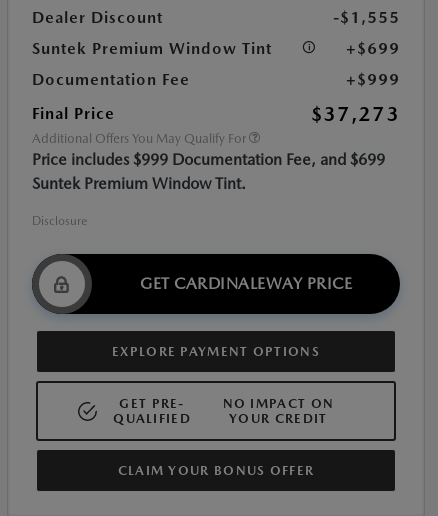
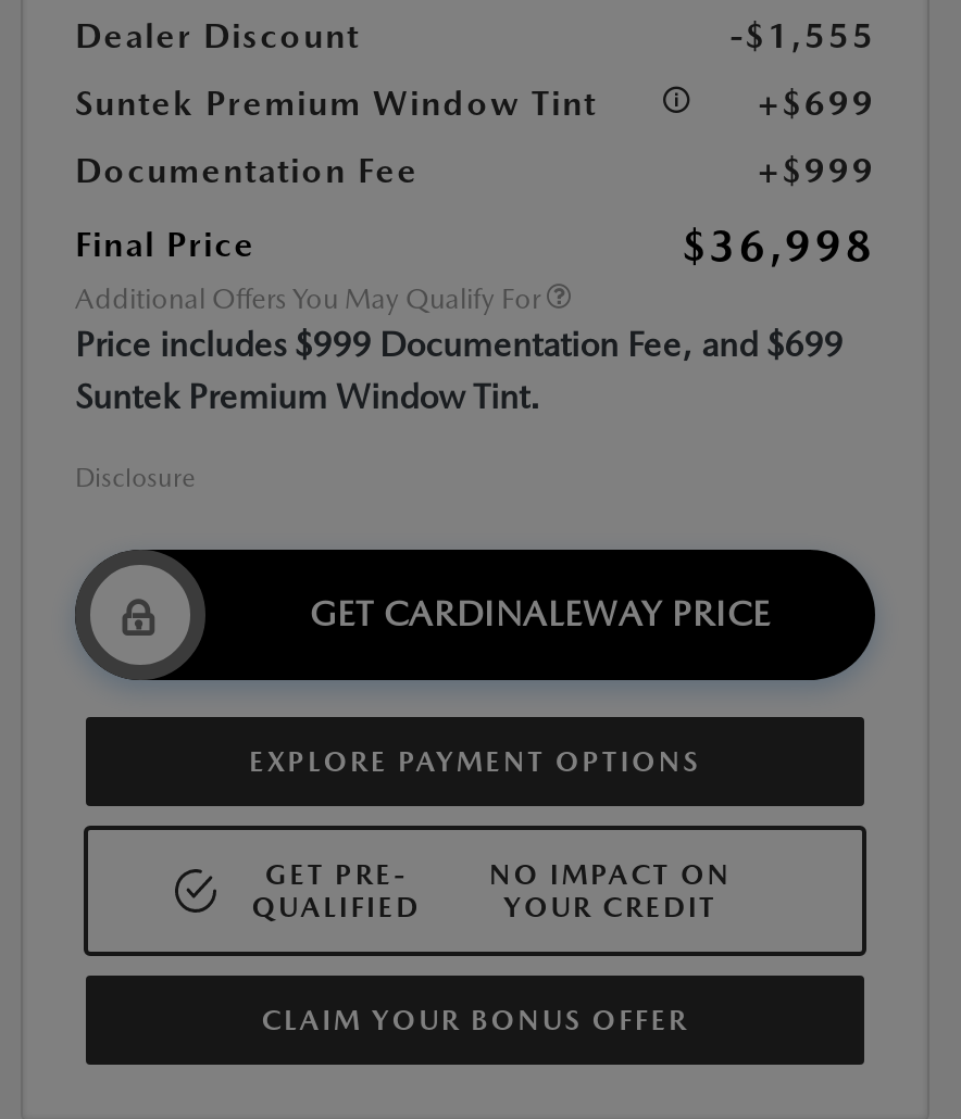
- $37,273
+ $36,998
